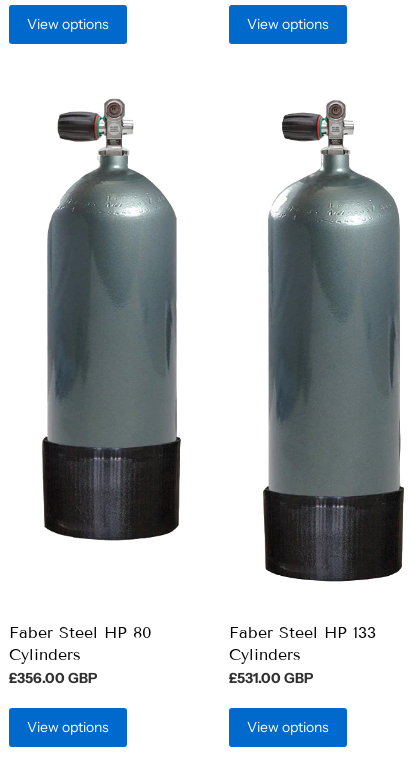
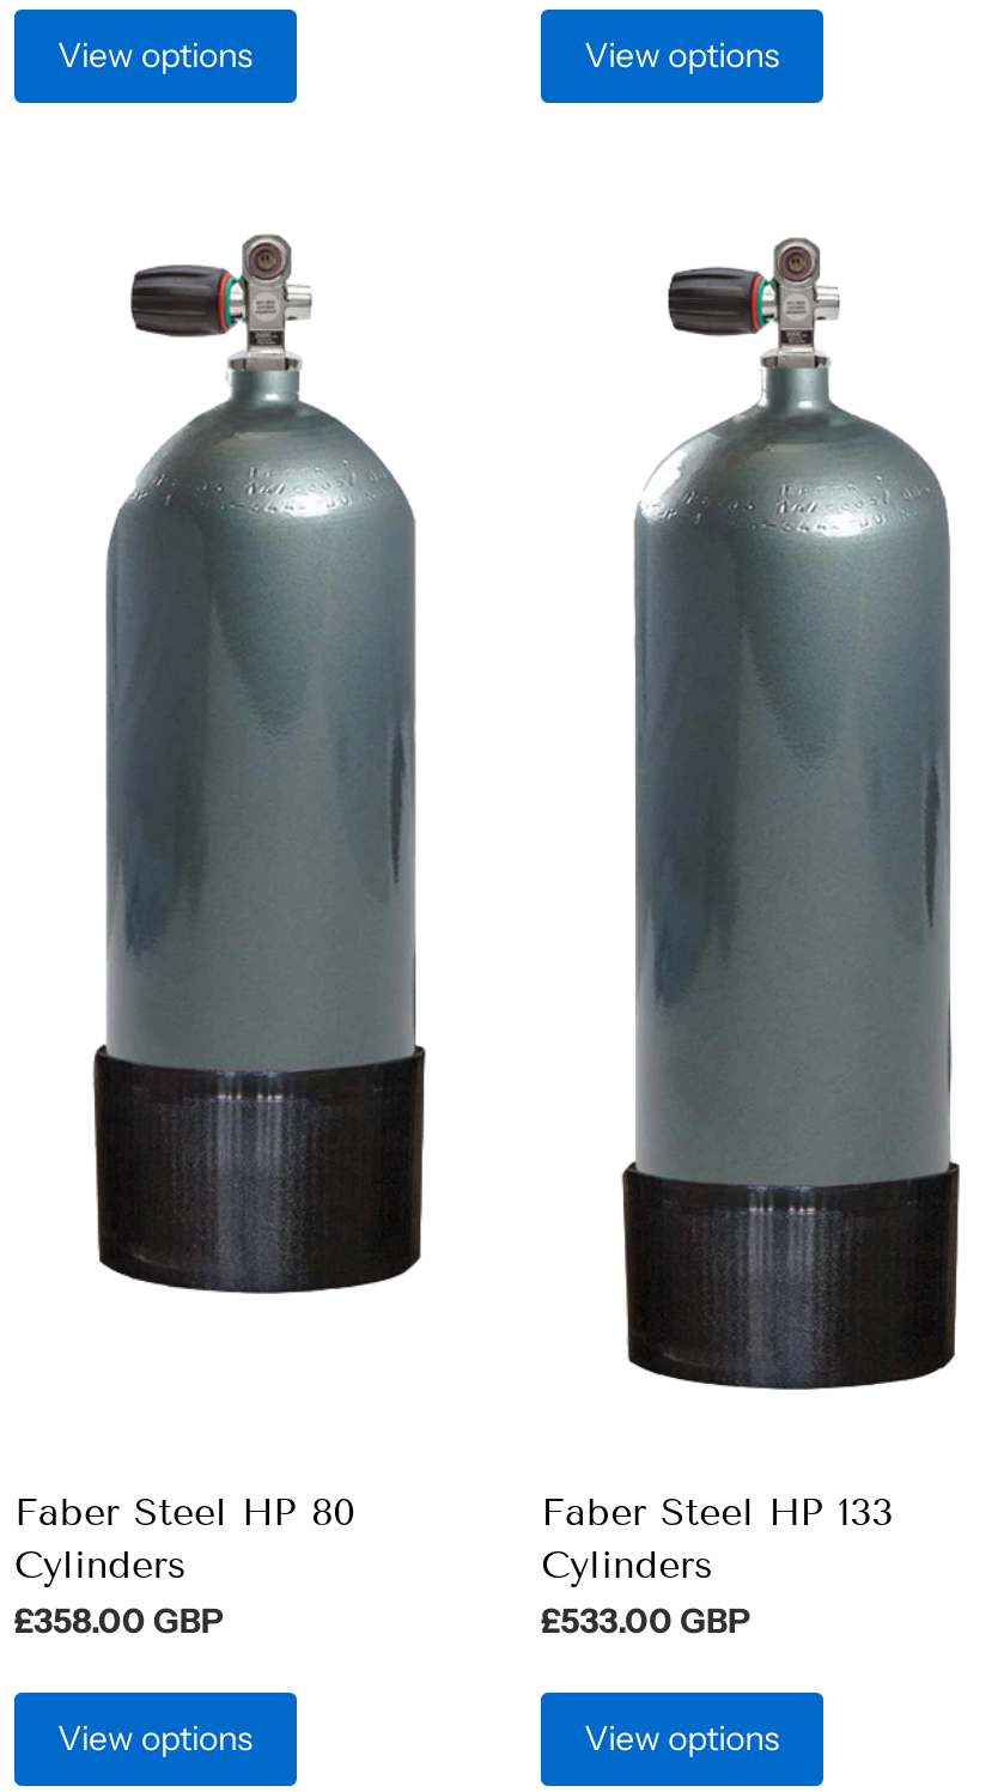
- £356.00 GBP
+ £358.00 GBP

- £531.00 GBP
+ £533.00 GBP
